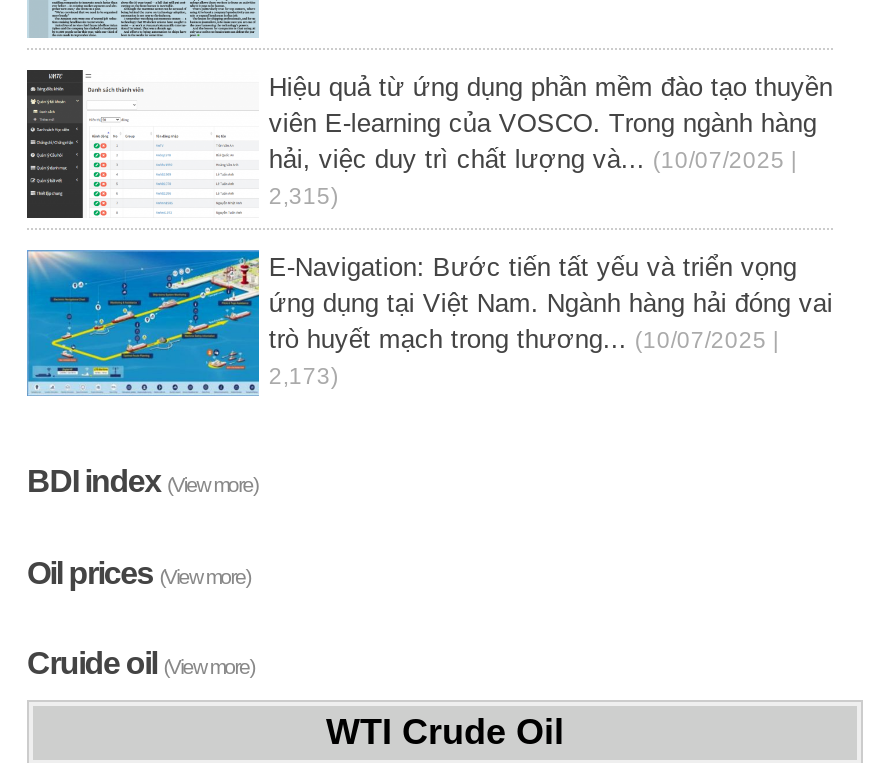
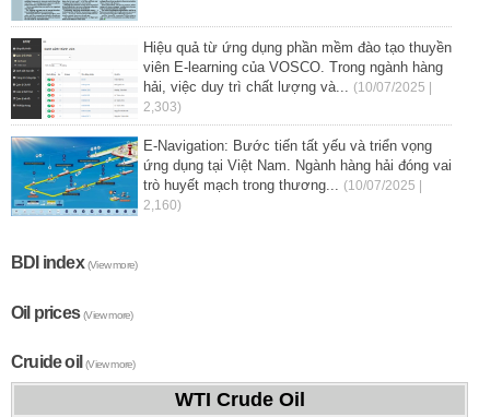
- 2,315)
+ 2,303)

- 2,173)
+ 2,160)
